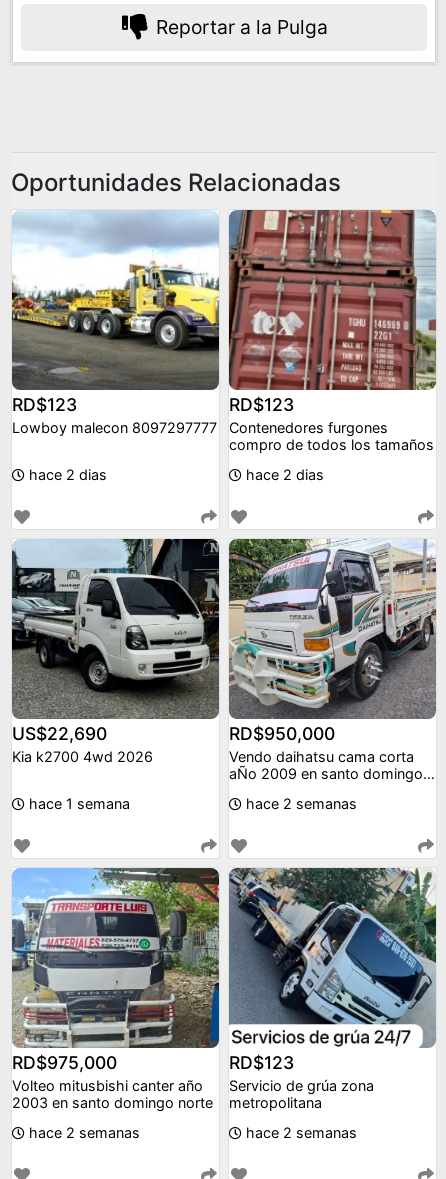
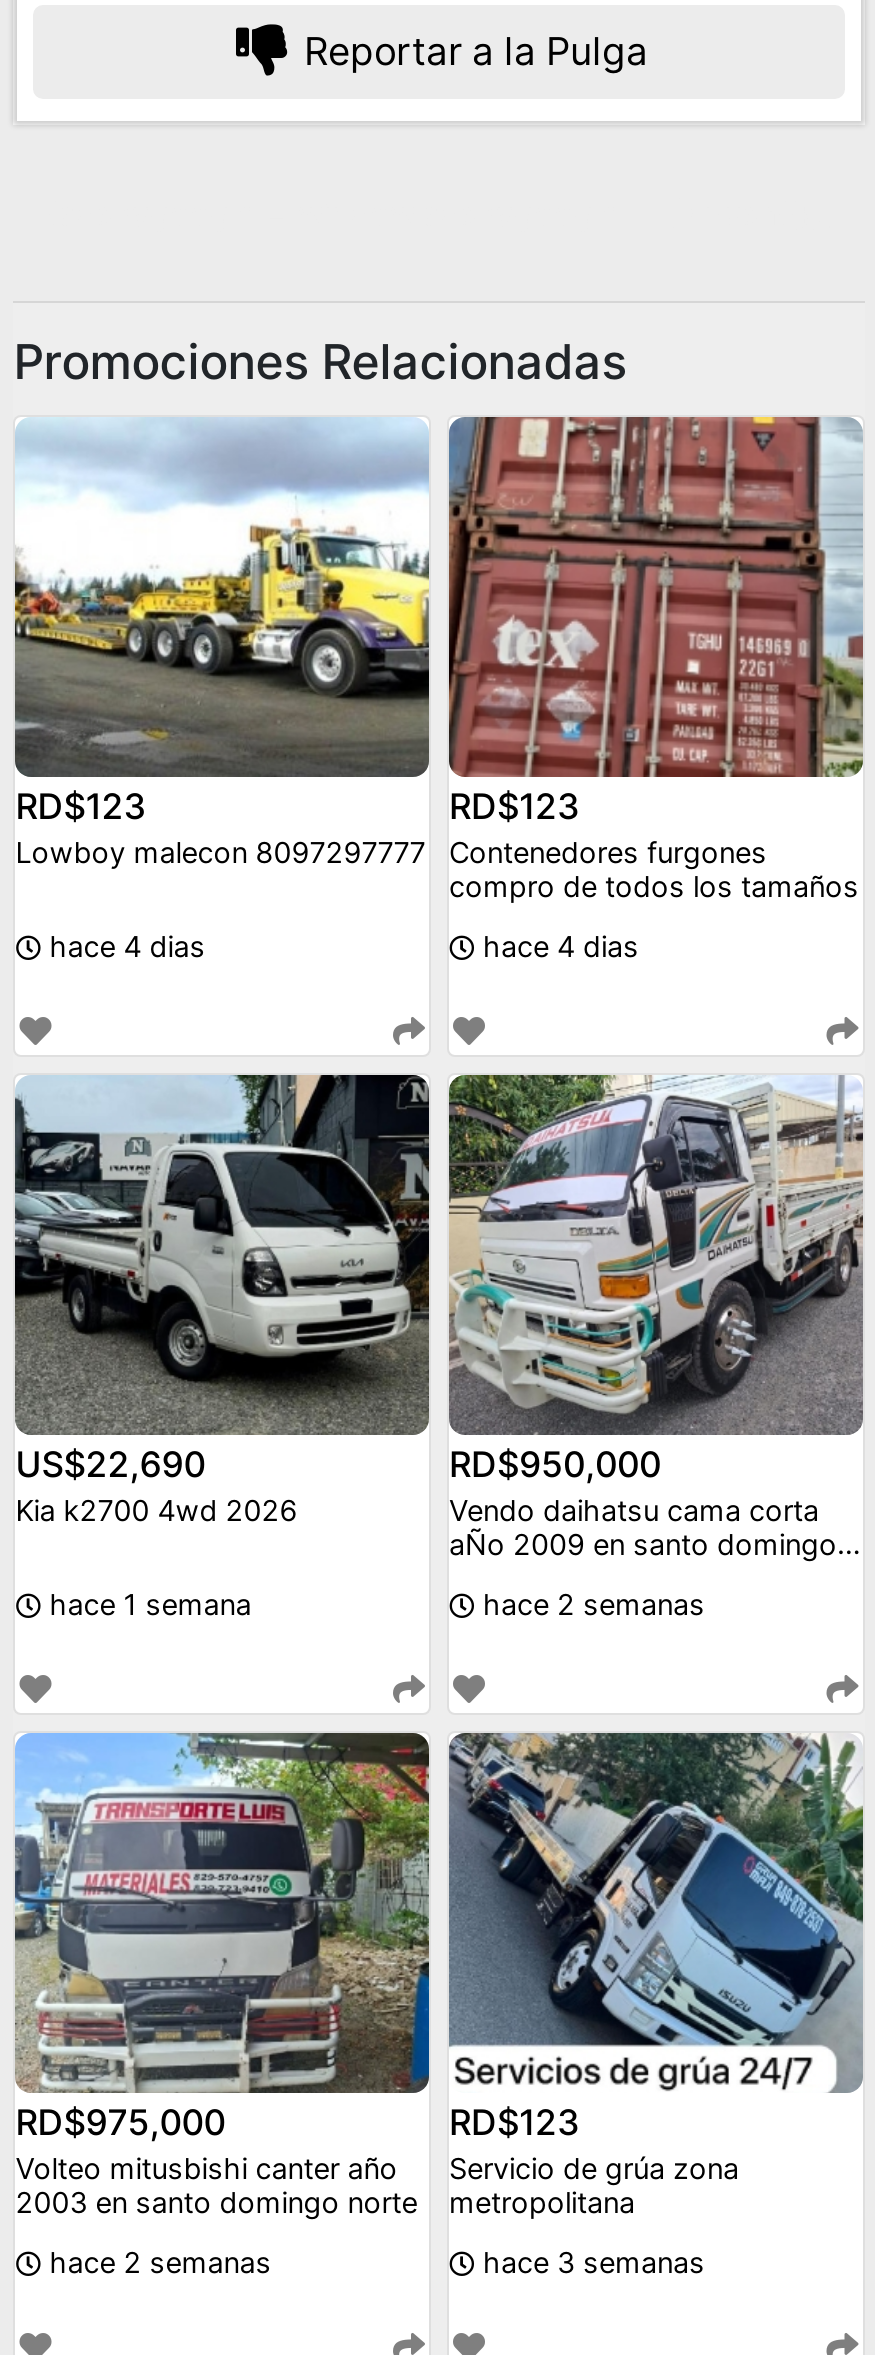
- Oportunidades Relacionadas
+ Promociones Relacionadas

- hace 2 dias
+ hace 4 dias

- hace 2 dias
+ hace 4 dias

- hace 2 semanas
+ hace 3 semanas
